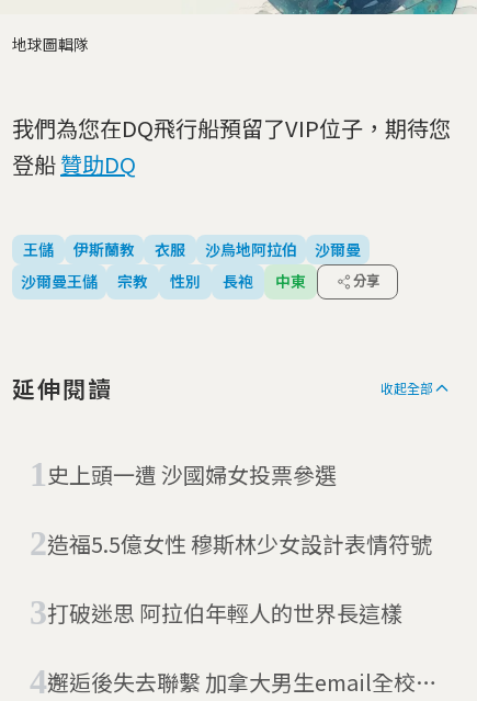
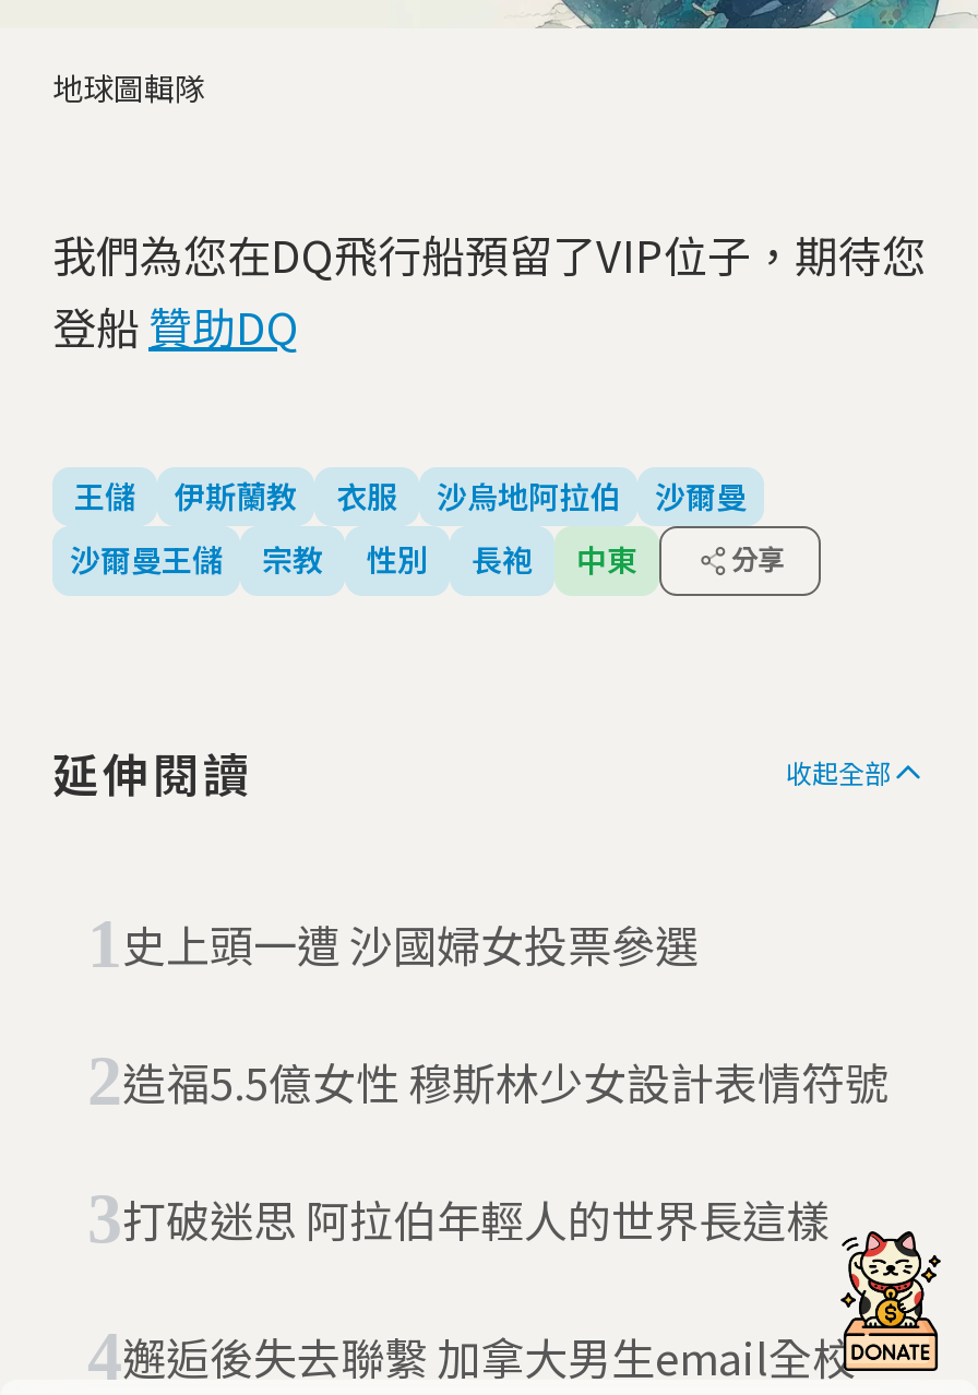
+ [image]
